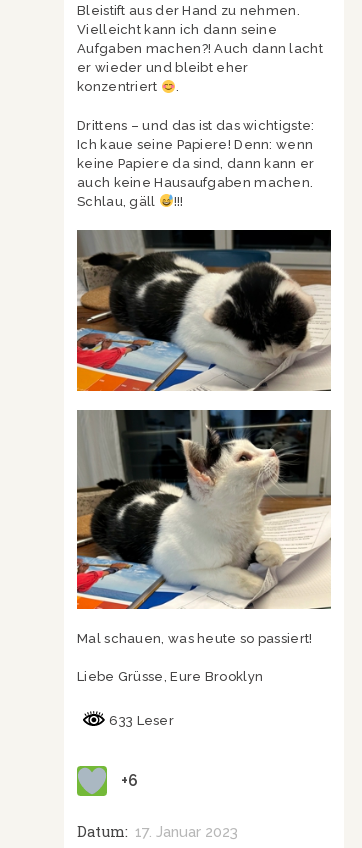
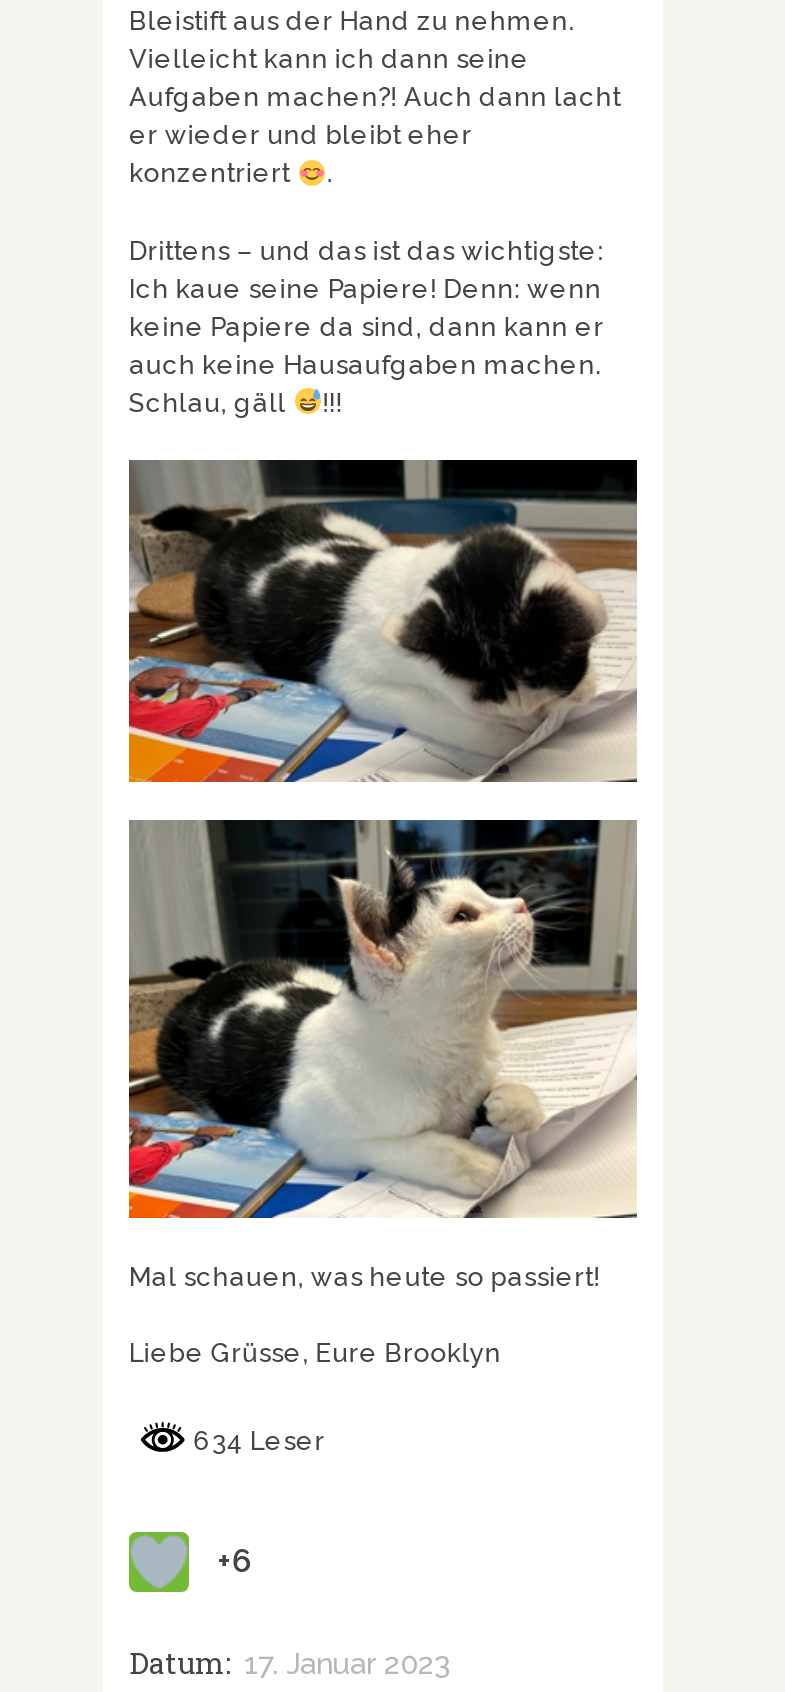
- 633 Leser
+ 634 Leser
